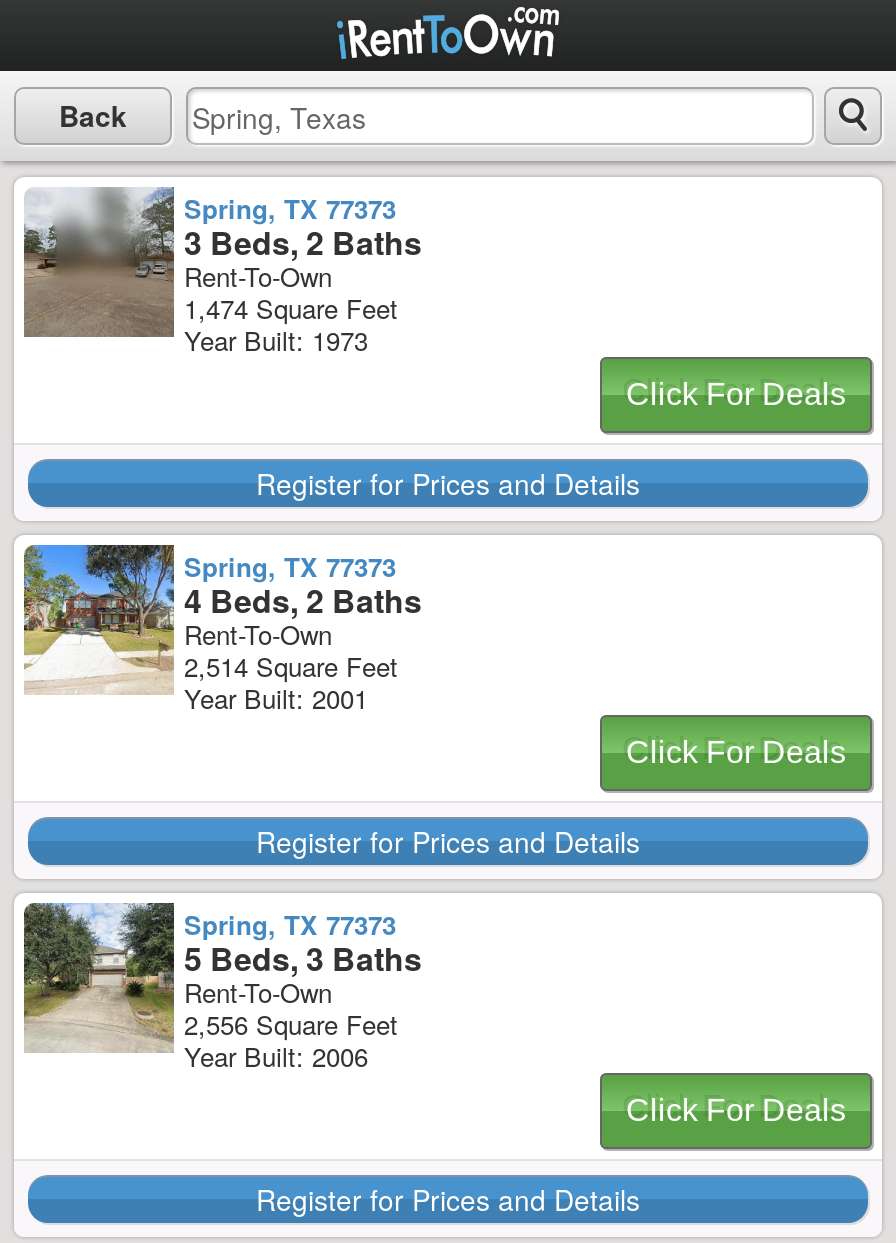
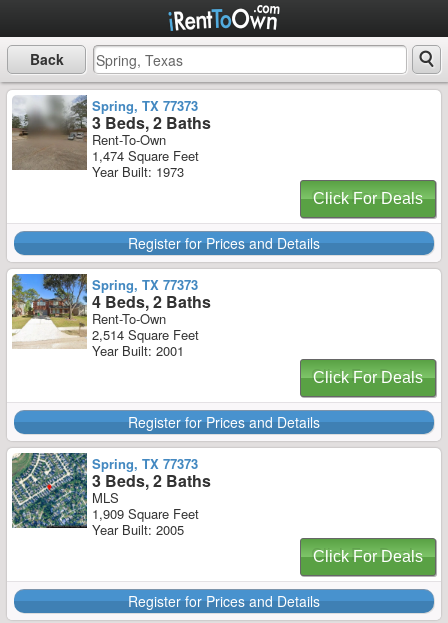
- [image]
- 5 Beds, 3 Baths
- Rent-To-Own
- 2,556 Square Feet
- Year Built: 2006
+ [image]
+ 3 Beds, 2 Baths
+ MLS
+ 1,909 Square Feet
+ Year Built: 2005
